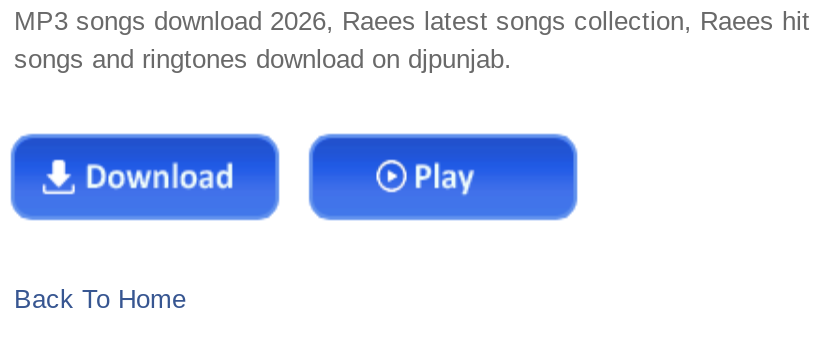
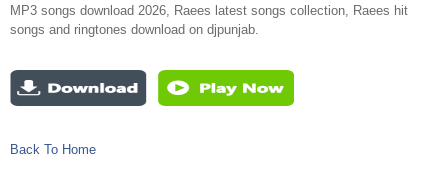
- [image]
+ [image]

- [image]
+ [image]
